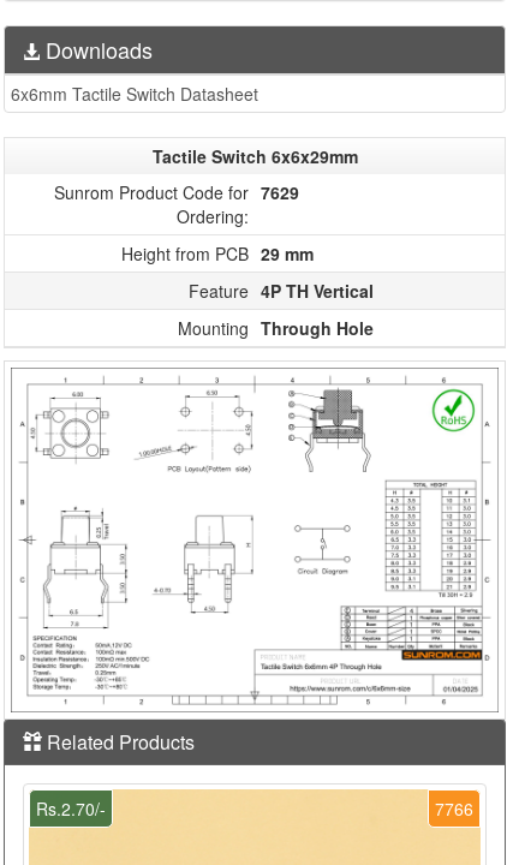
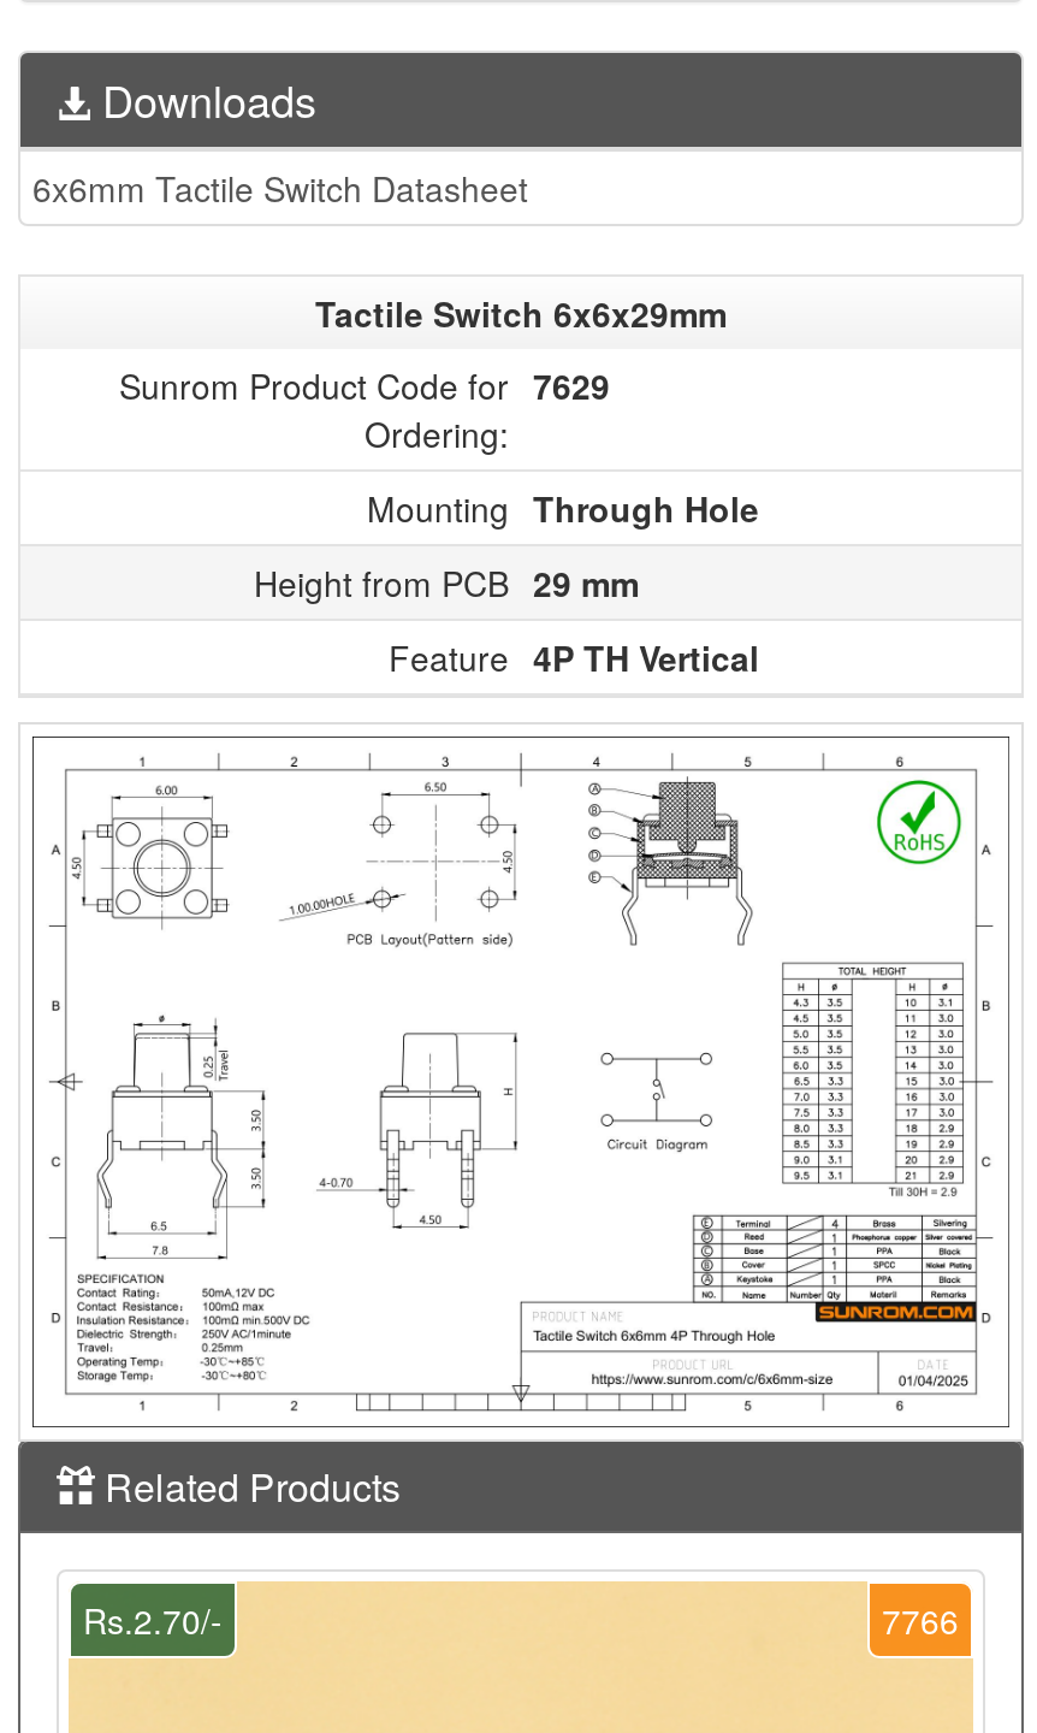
moved down: Height from PCB 29 mm | Feature 4P TH Vertical

moved up: Mounting Through Hole
